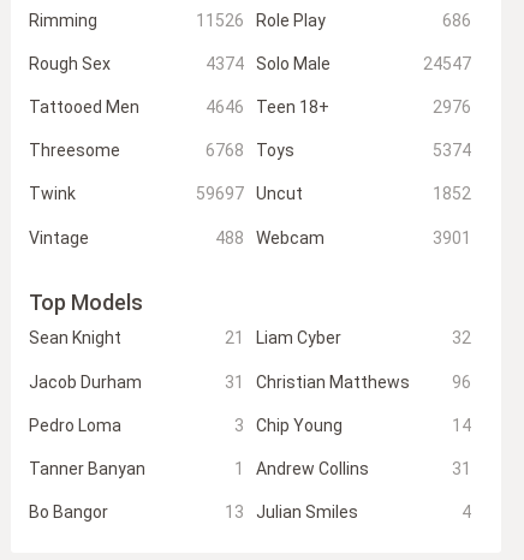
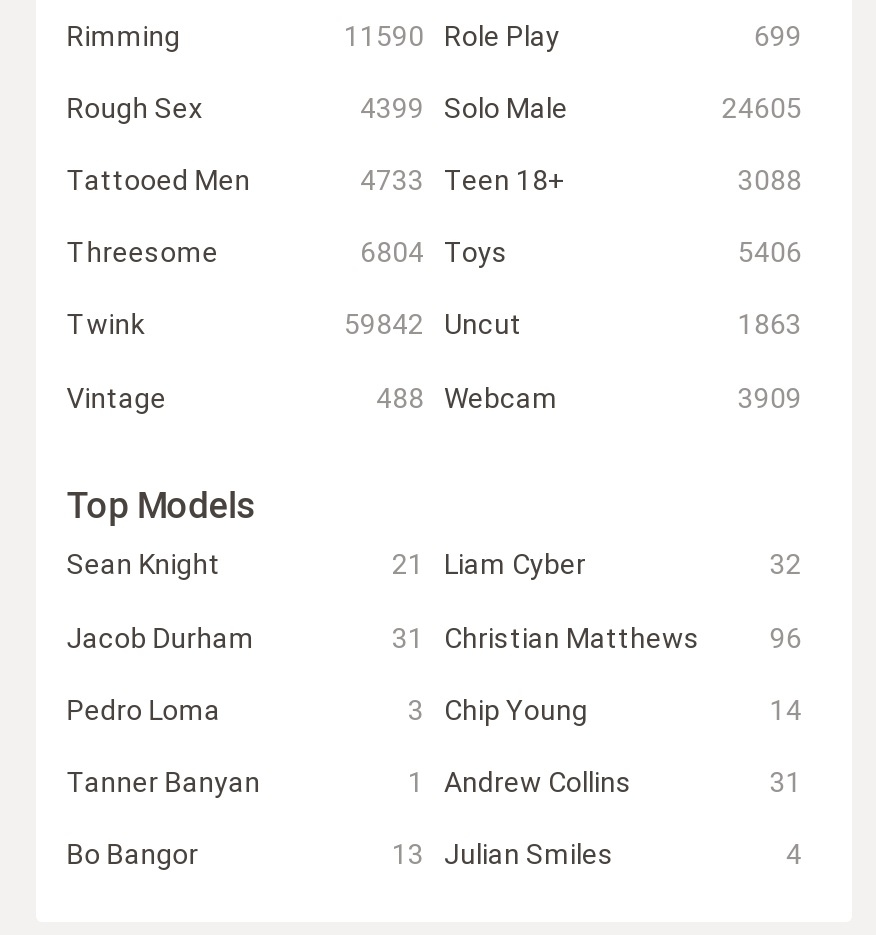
- 11526 Role Play
+ 11590 Role Play

- 686
+ 699

- 4374 Solo Male
+ 4399 Solo Male

- 24547
+ 24605

- 4646 Teen 18+
+ 4733 Teen 18+

- 2976
+ 3088

- 6768 Toys
+ 6804 Toys

- 5374
+ 5406

- 59697 Uncut
+ 59842 Uncut

- 1852
+ 1863

- 3901
+ 3909
